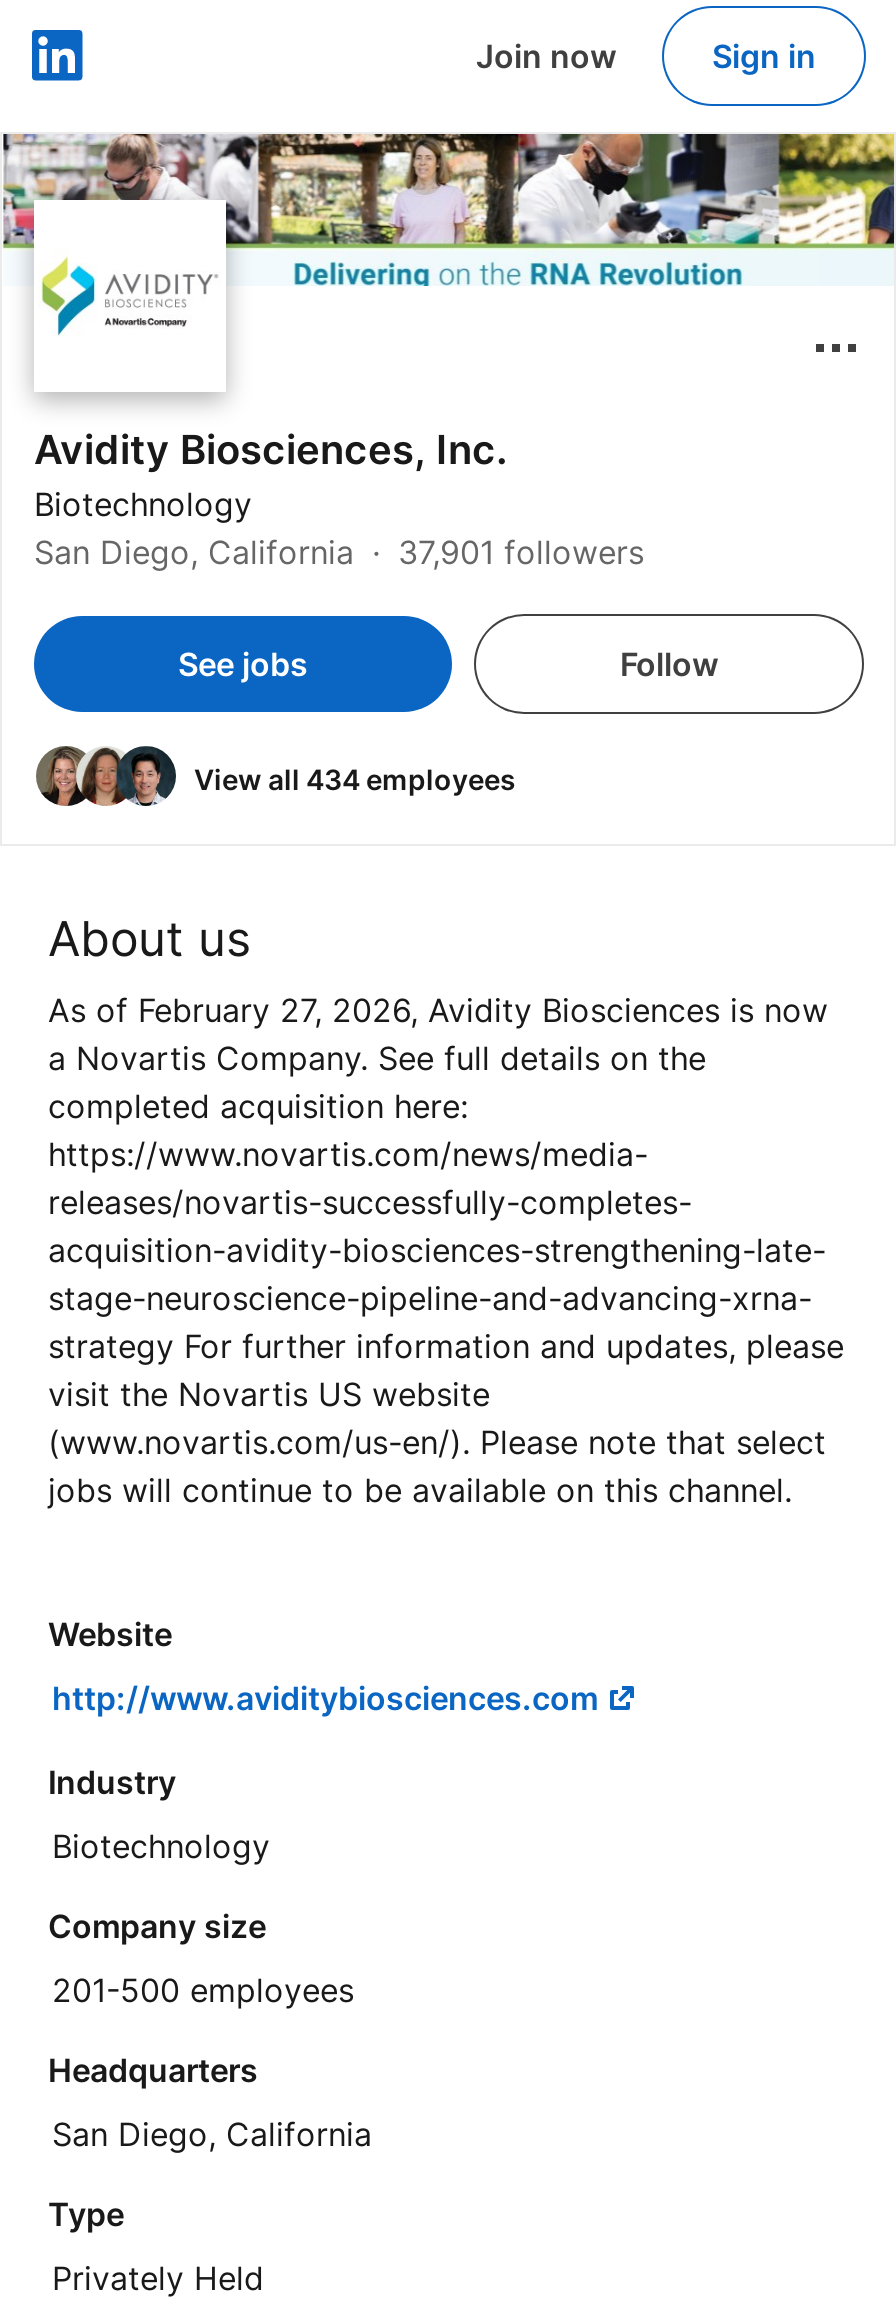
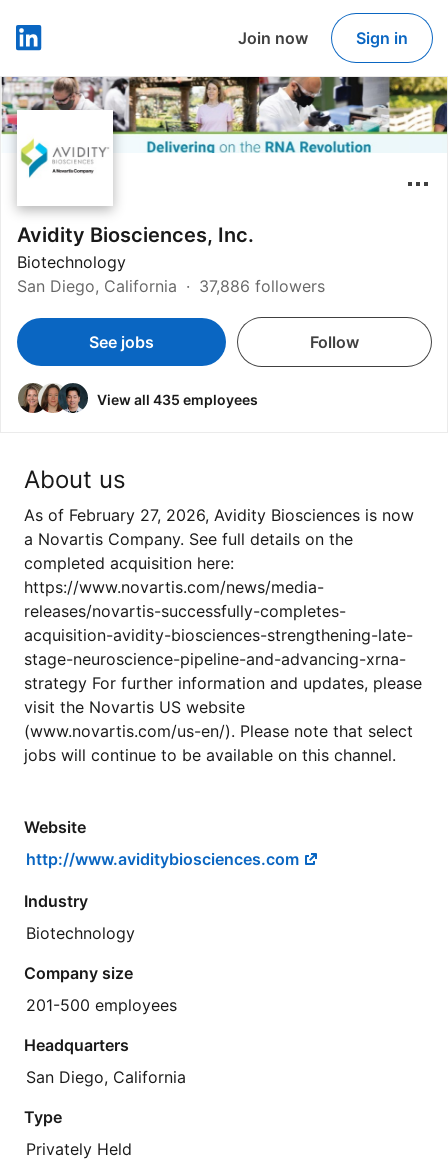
- San Diego, California 37,901 followers
+ San Diego, California 37,886 followers

- View all 434 employees
+ View all 435 employees
